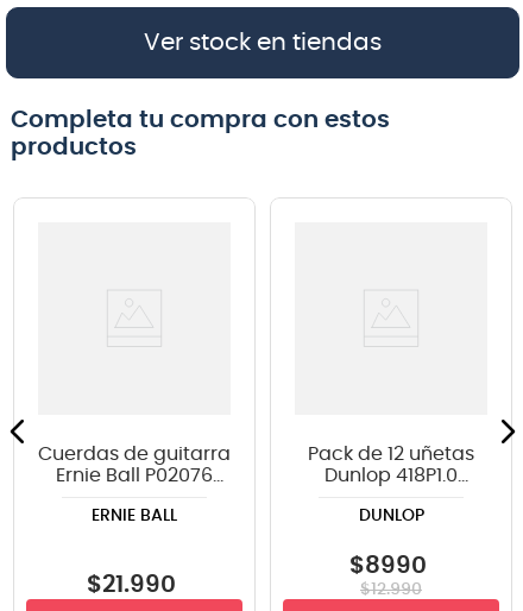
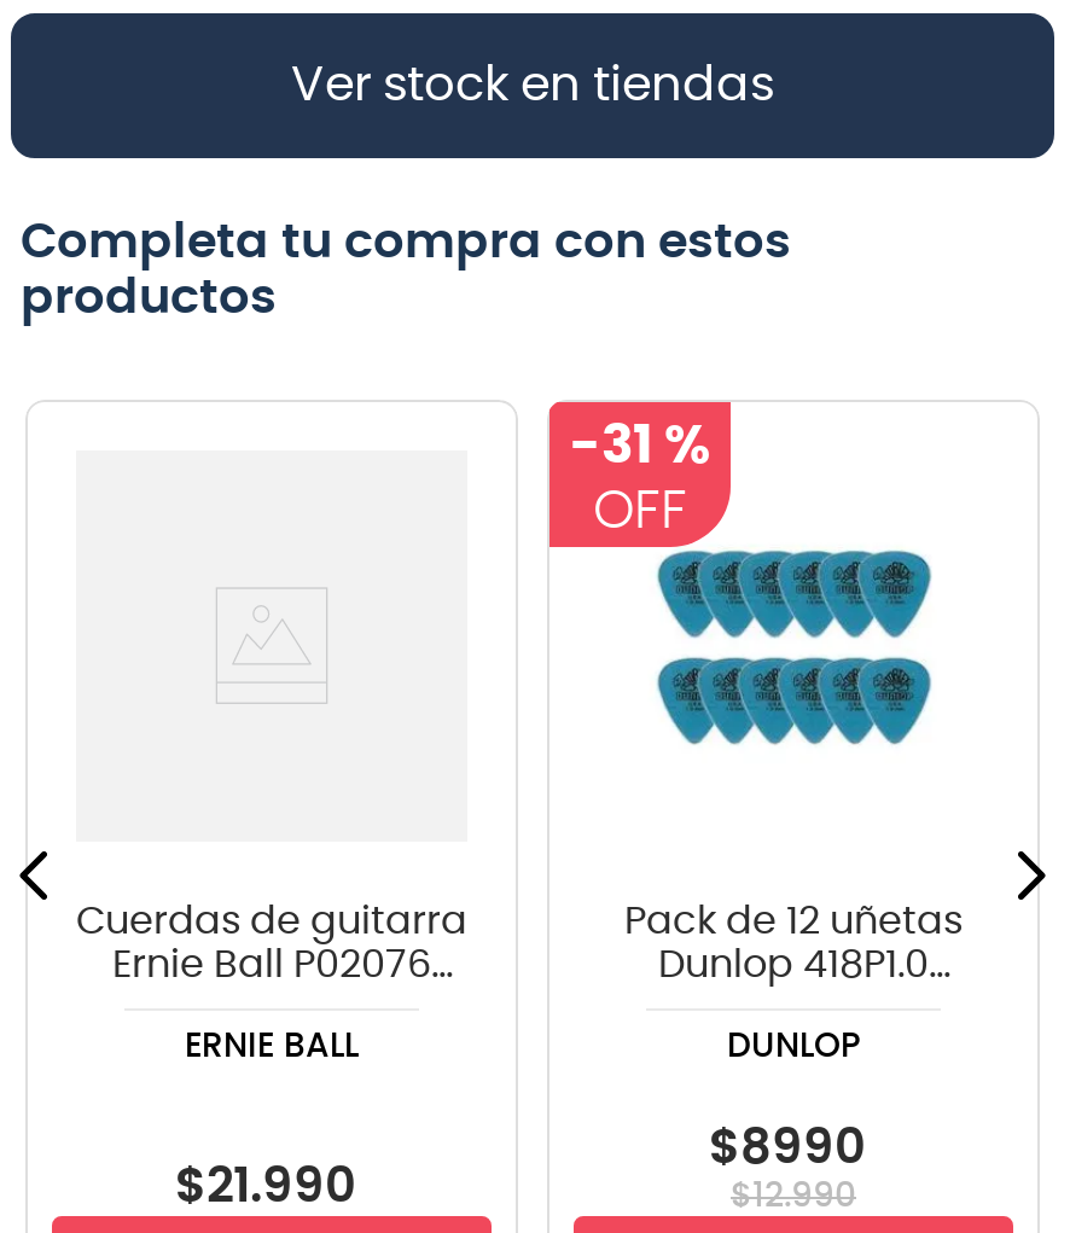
+ [image]

+ -31 %

+ [image]
